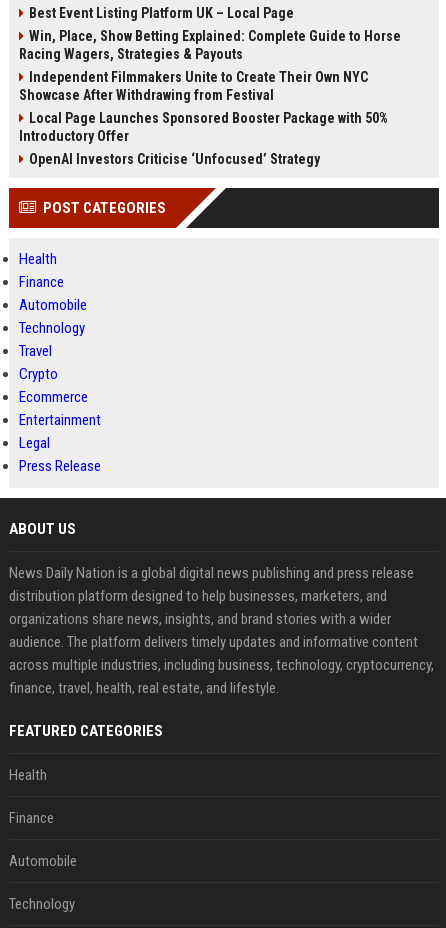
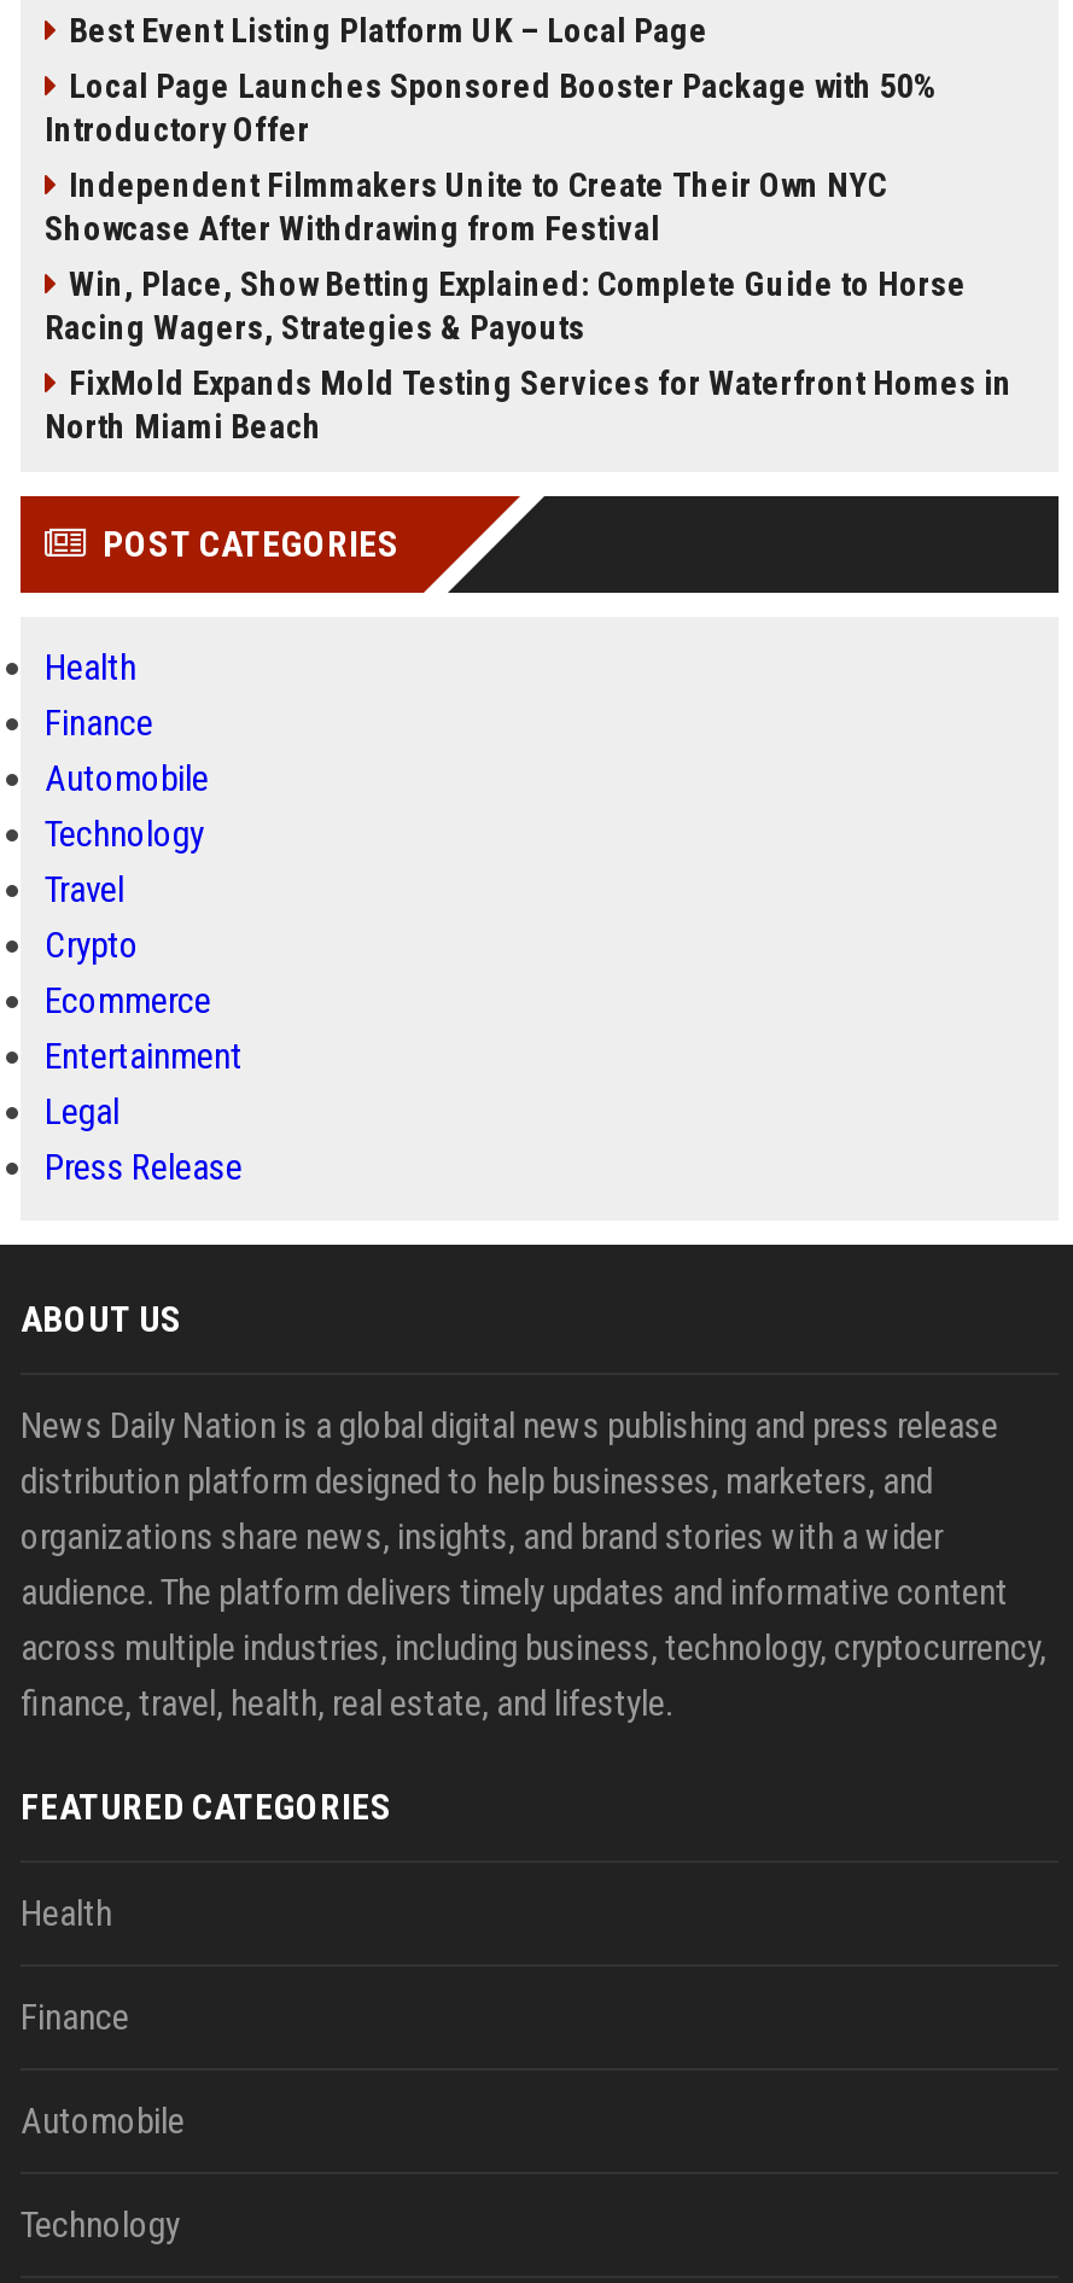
moved down: Win, Place, Show Betting Explained: Complete Guide to Horse | Racing Wagers, Strategies & Payouts

moved up: Independent Filmmakers Unite to Create Their Own NYC | Showcase After Withdrawing from Festival | Local Page Launches Sponsored Booster Package with 50% | Introductory Offer

- OpenAI Investors Criticise ‘Unfocused’ Strategy
+ FixMold Expands Mold Testing Services for Waterfront Homes in
+ North Miami Beach
